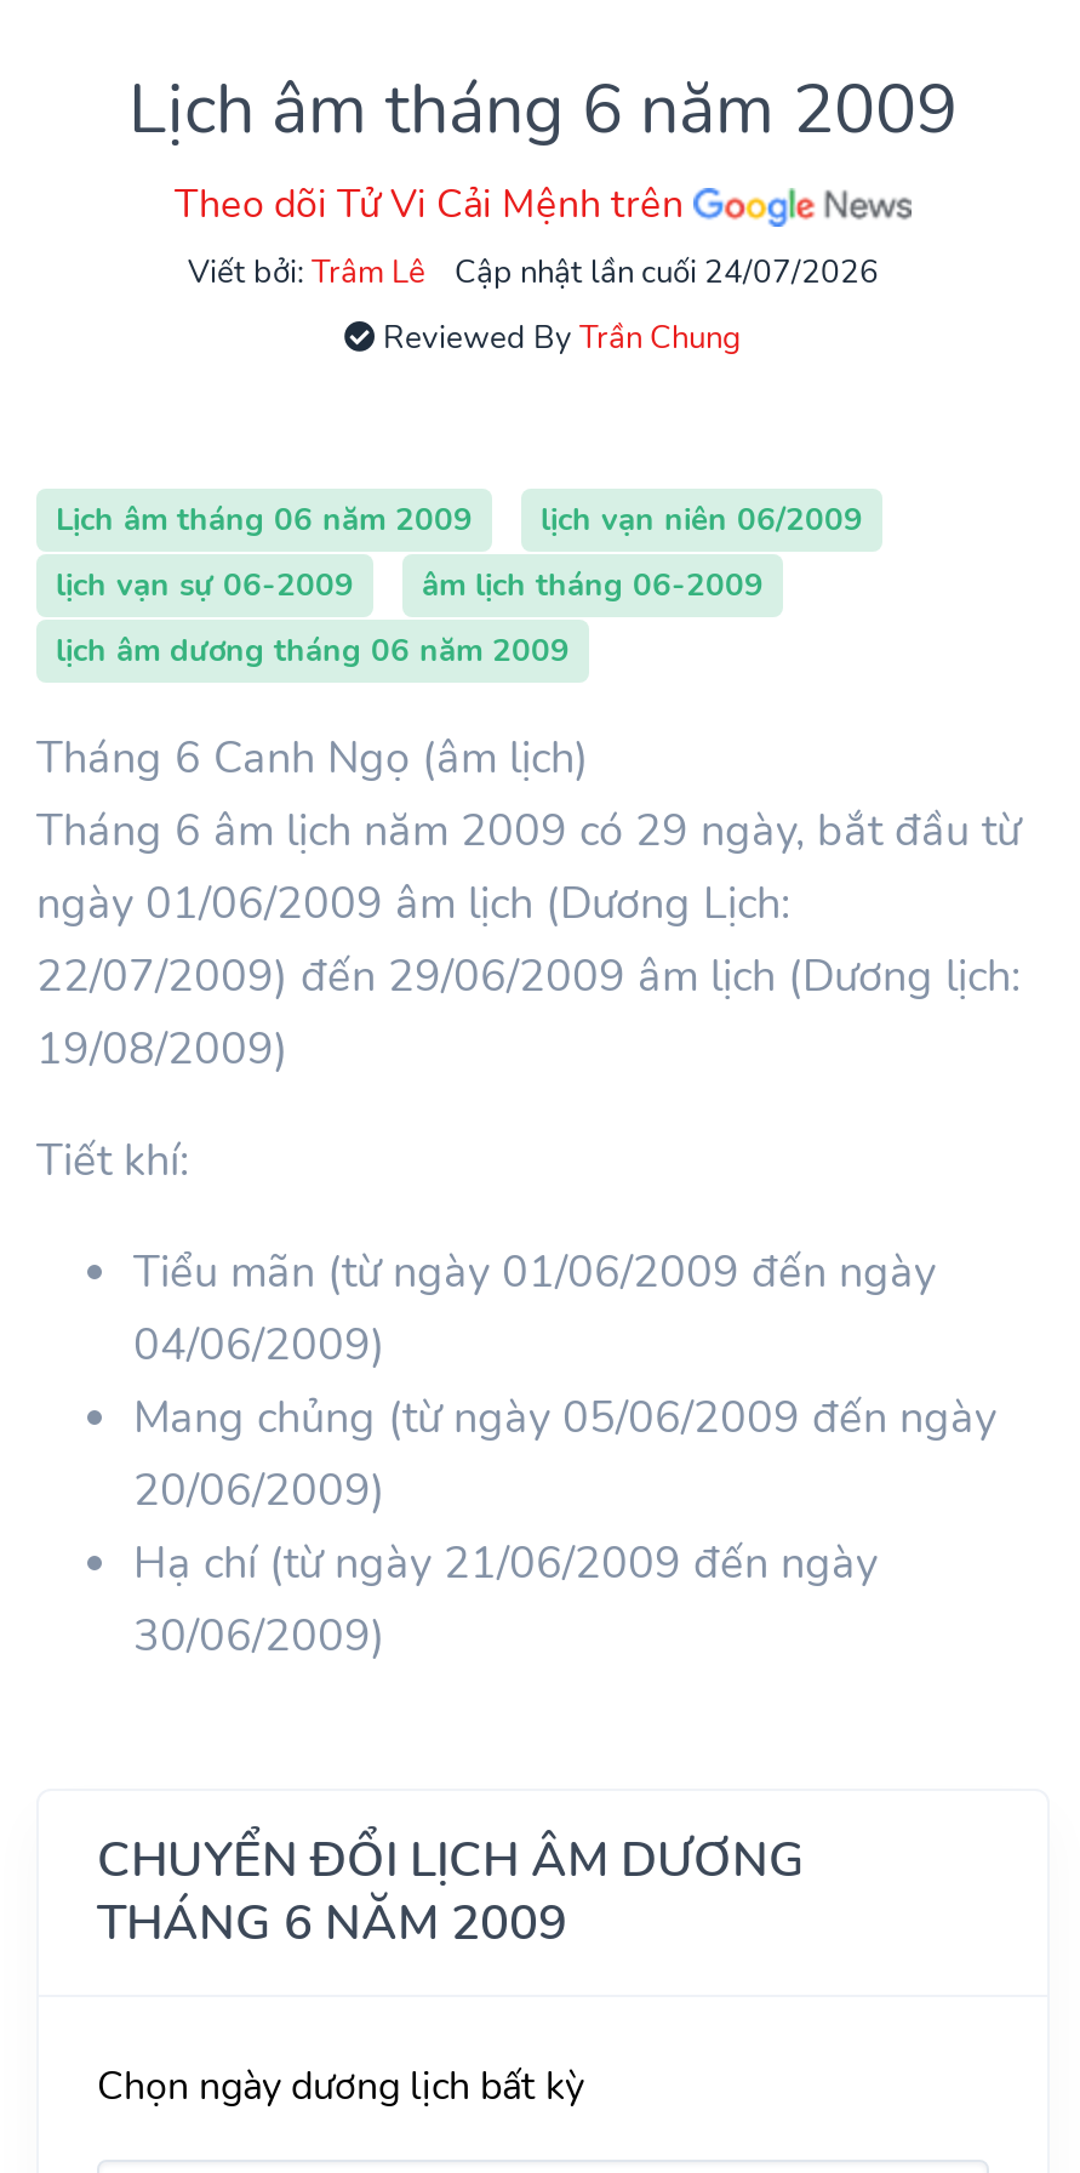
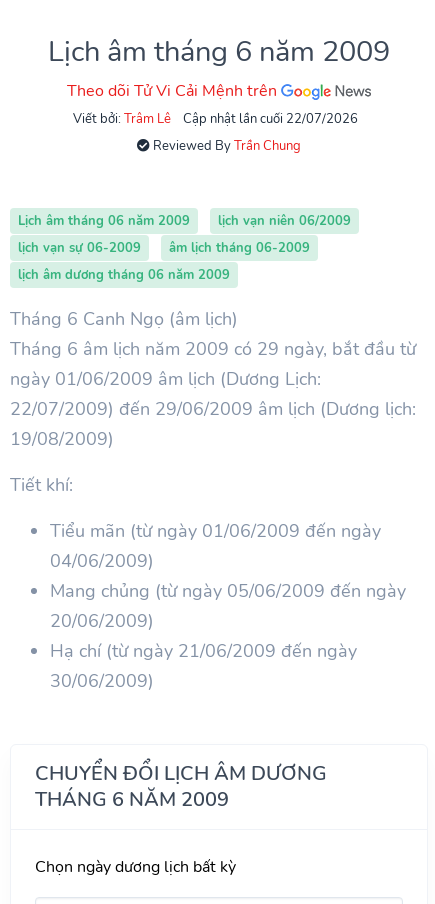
- Cập nhật lần cuối 24/07/2026
+ Cập nhật lần cuối 22/07/2026
